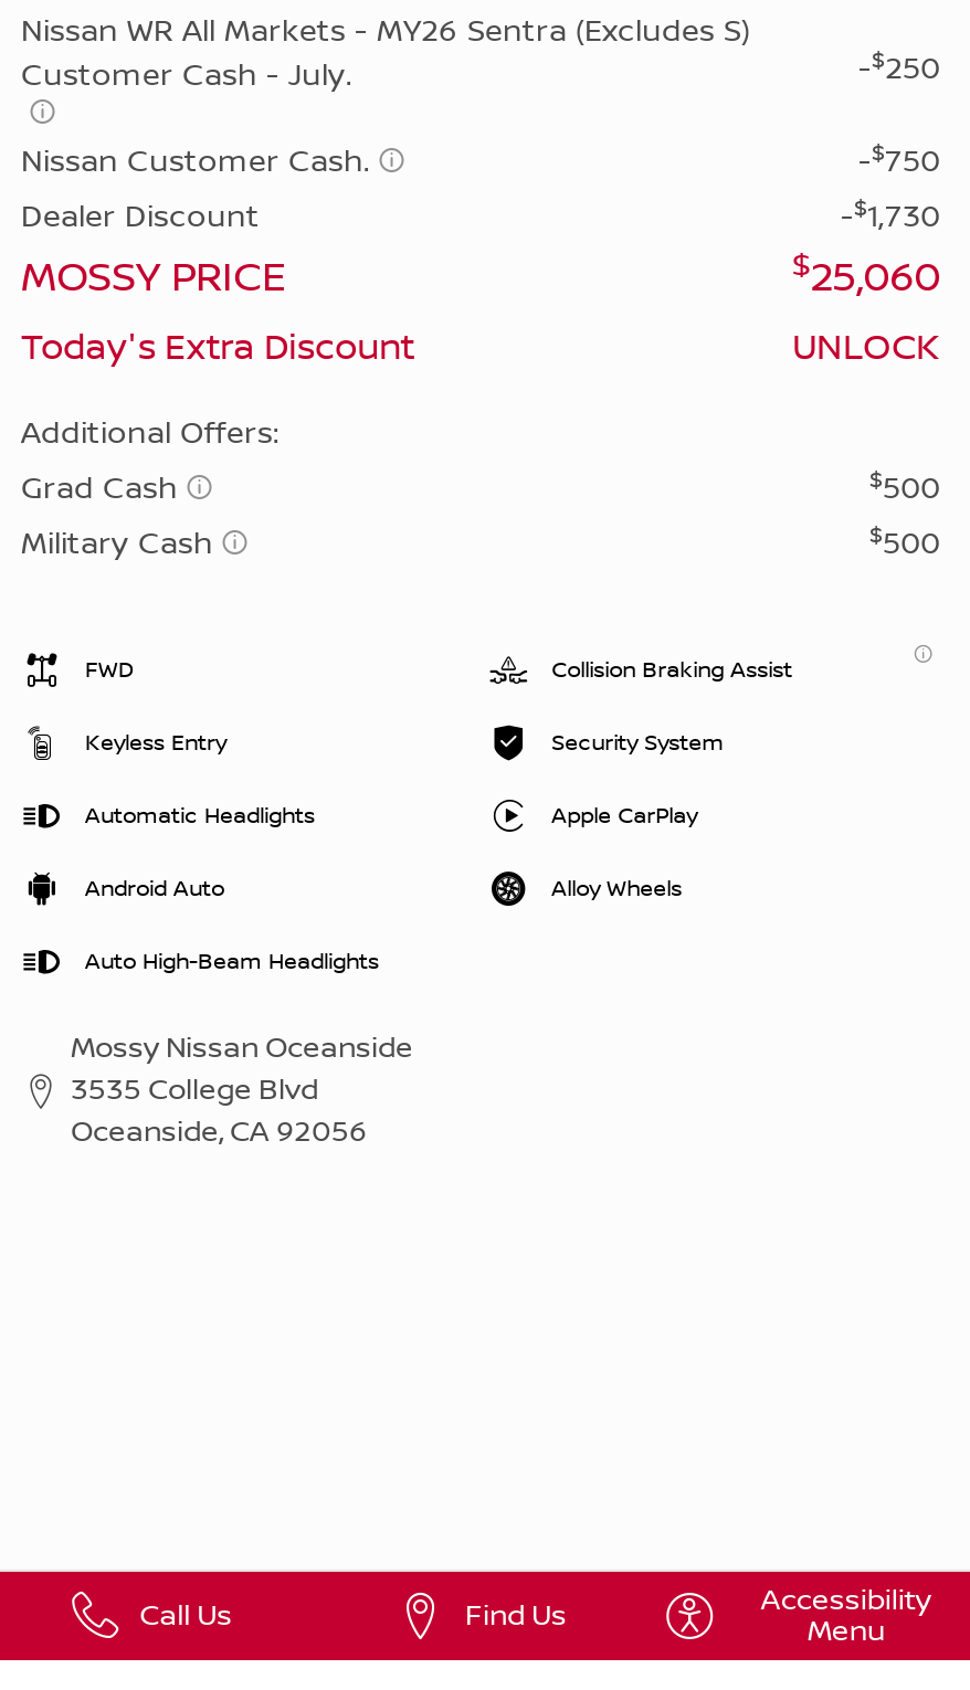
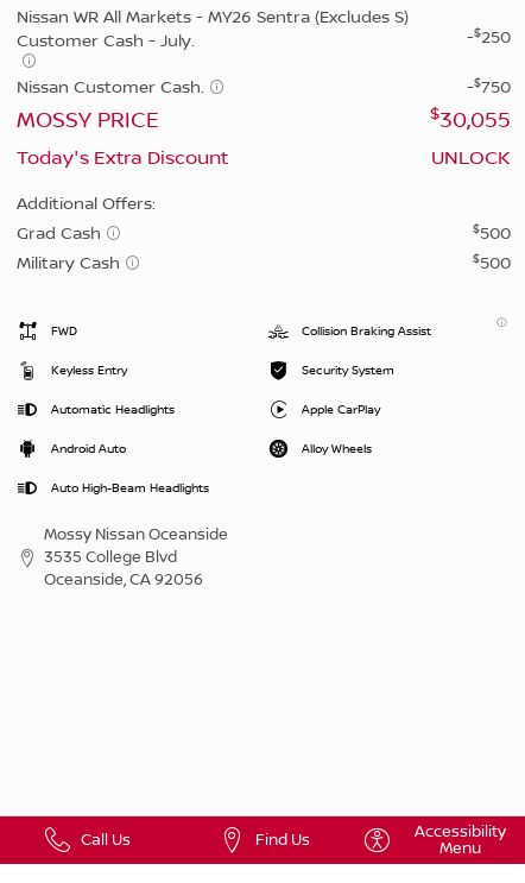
- Dealer Discount
- -$1,730

- $25,060
+ $30,055
